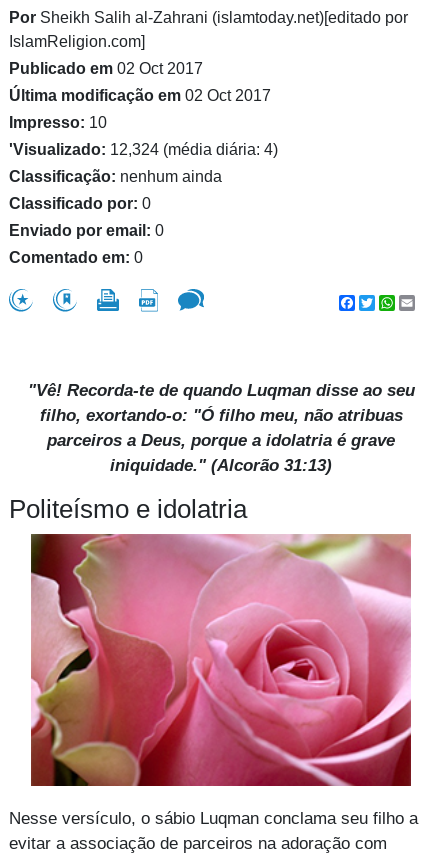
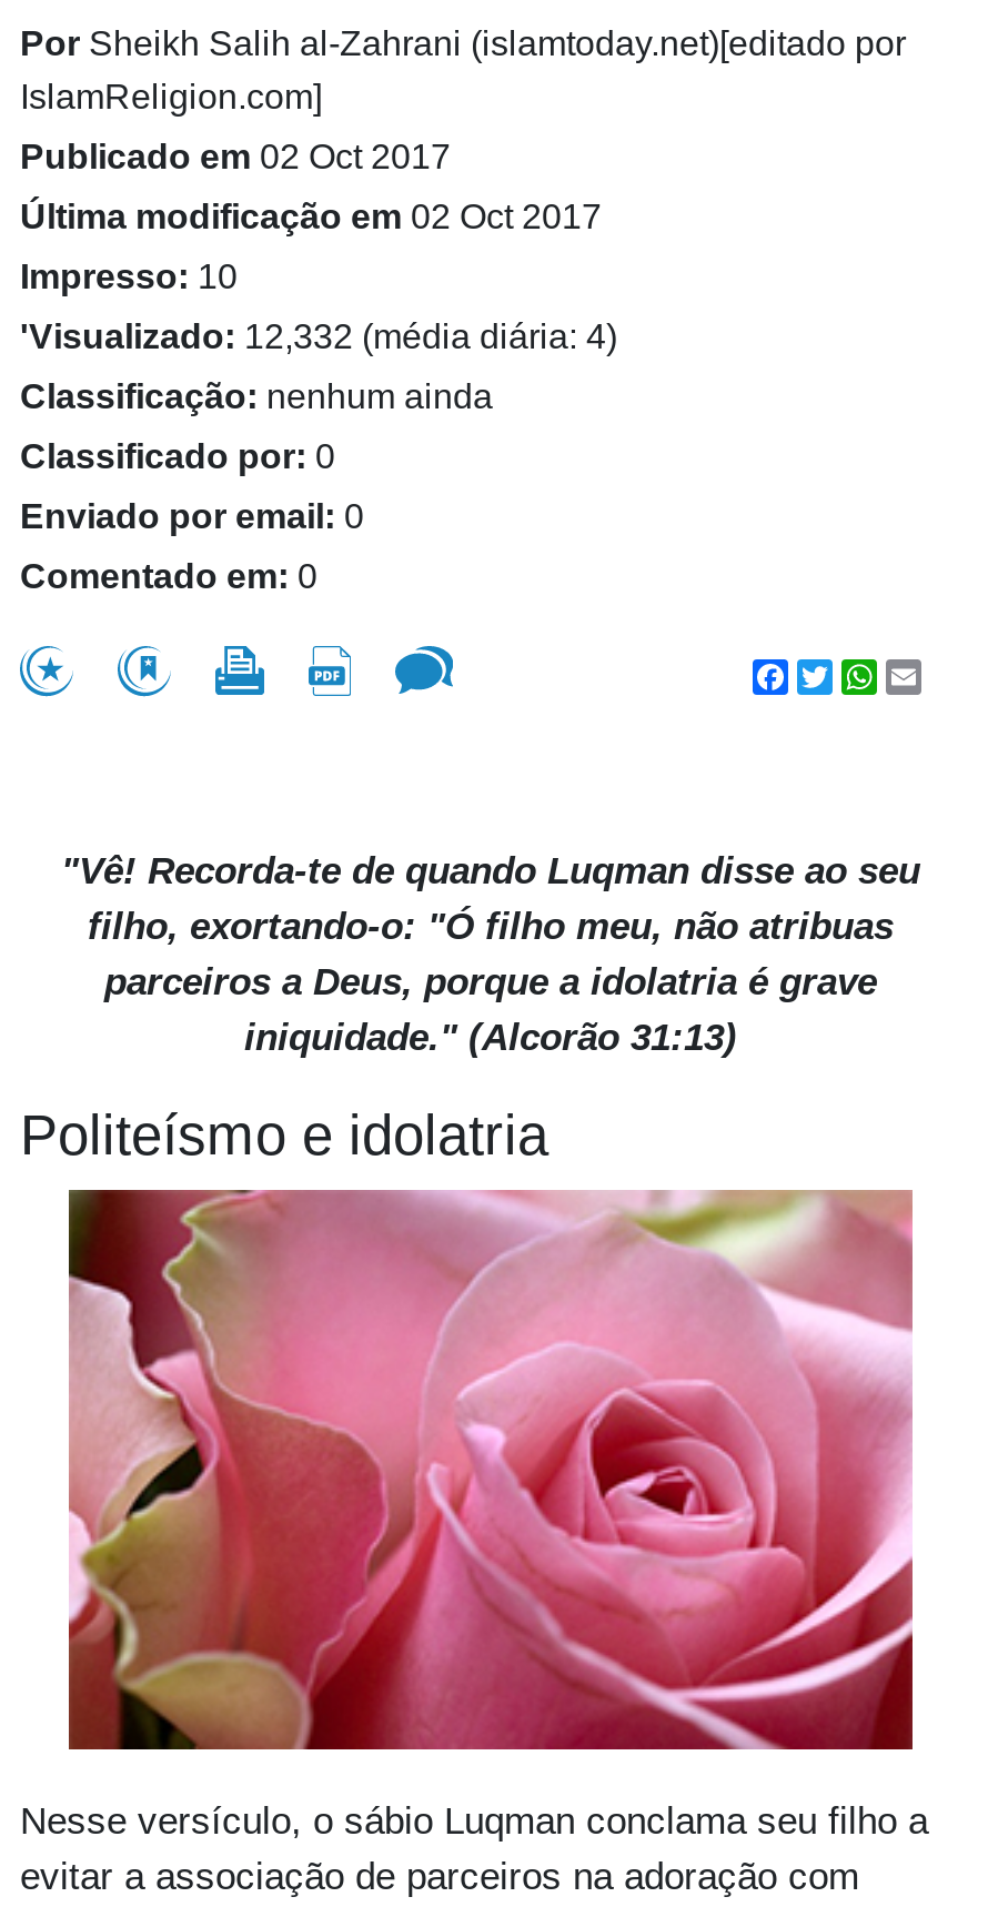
- 'Visualizado: 12,324 (média diária: 4)
+ 'Visualizado: 12,332 (média diária: 4)
